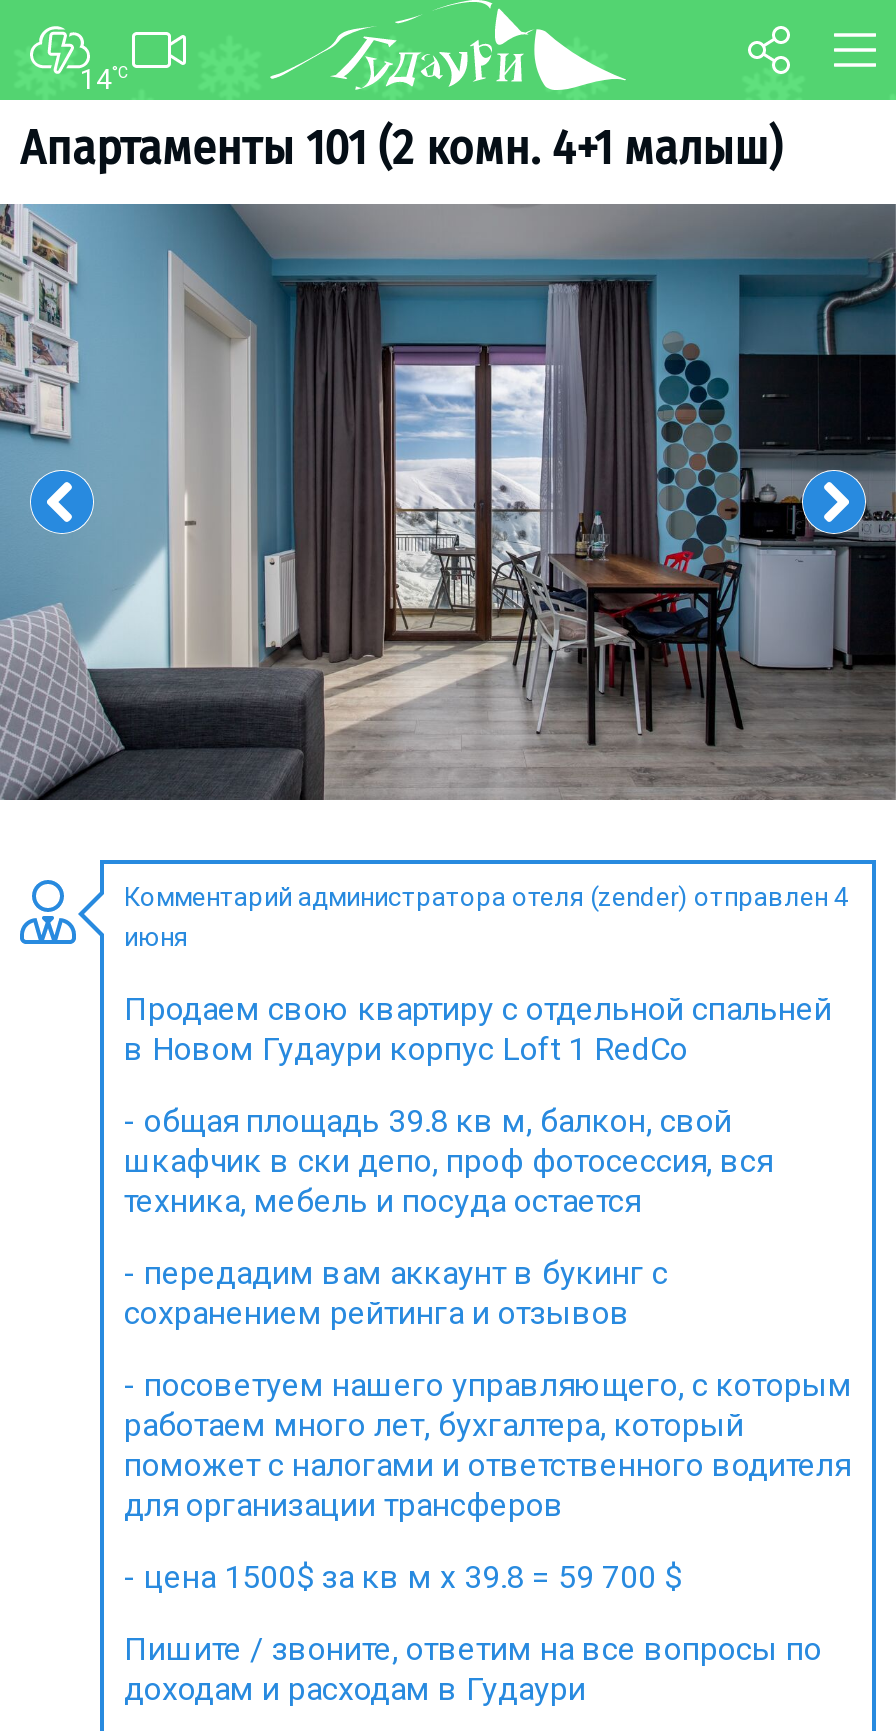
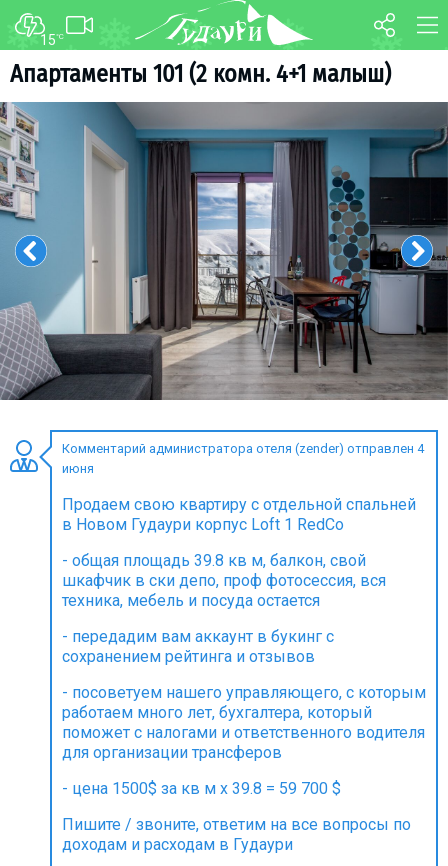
- 14°C
+ 15°C
